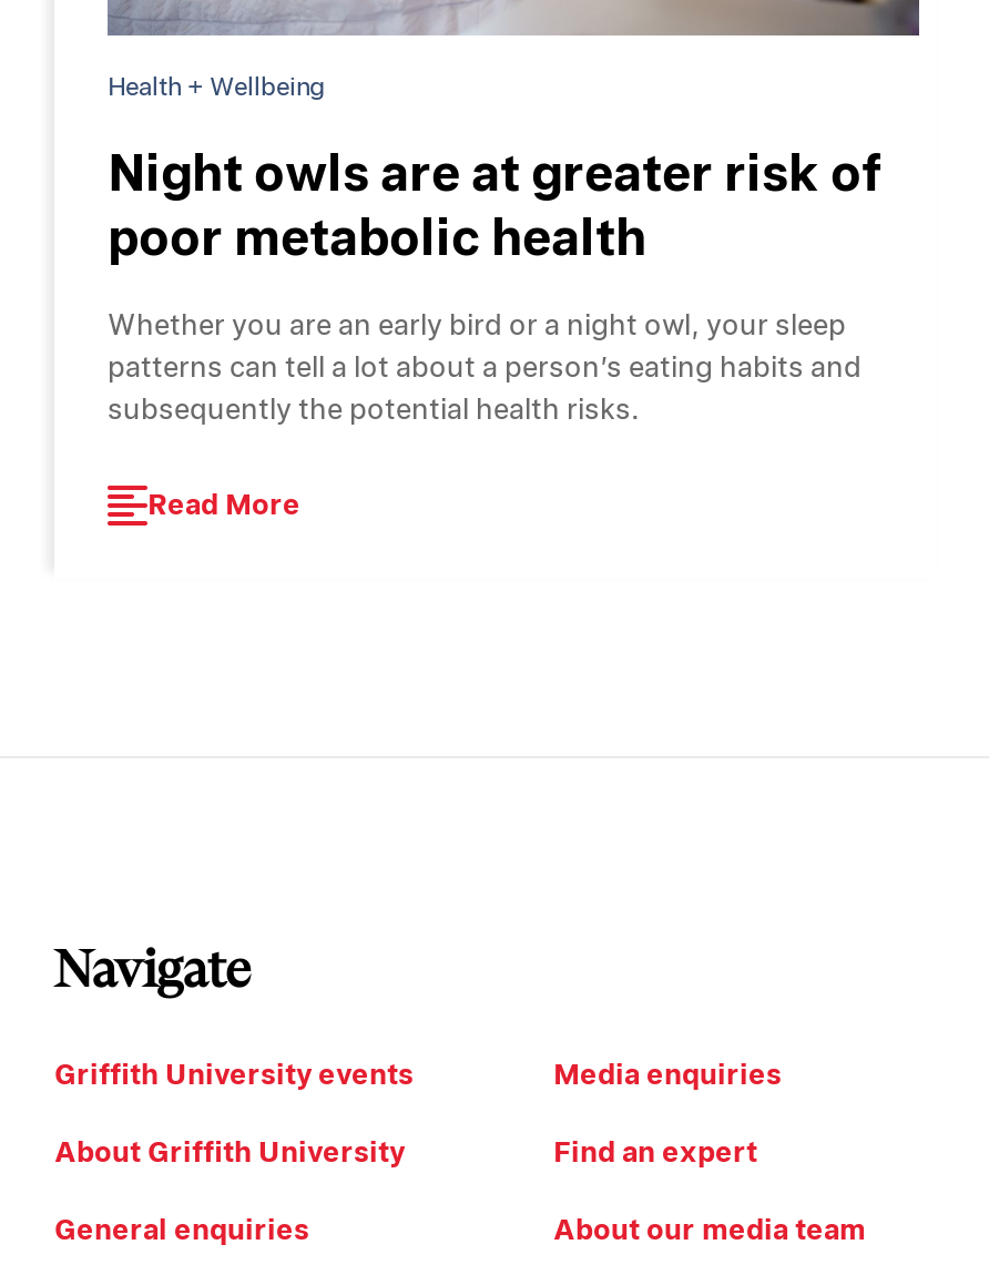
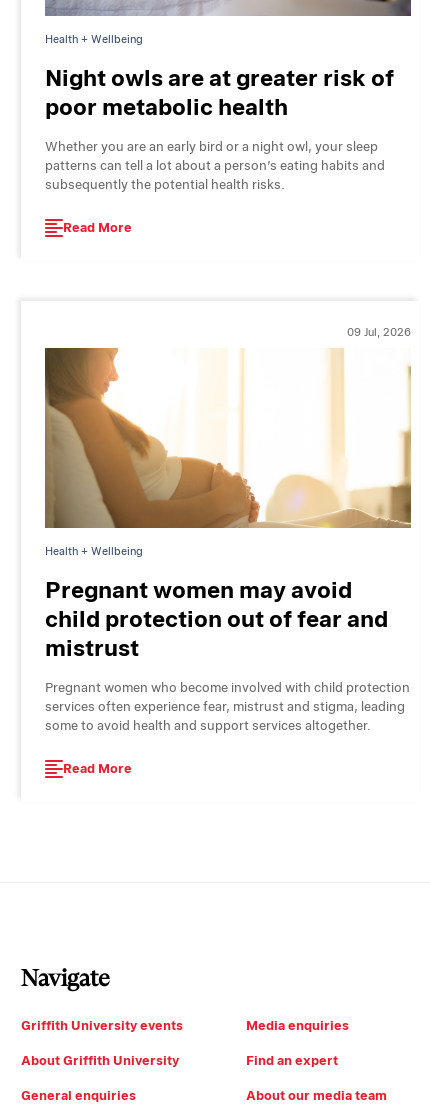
+ [image]
+ Health + Wellbeing
+ Pregnant women may avoid
+ child protection out of fear and
+ mistrust
+ Pregnant women who become involved with child protection
+ services often experience fear, mistrust and stigma, leading
+ some to avoid health and support services altogether.
+ Read More

+ 09 Jul, 2026
